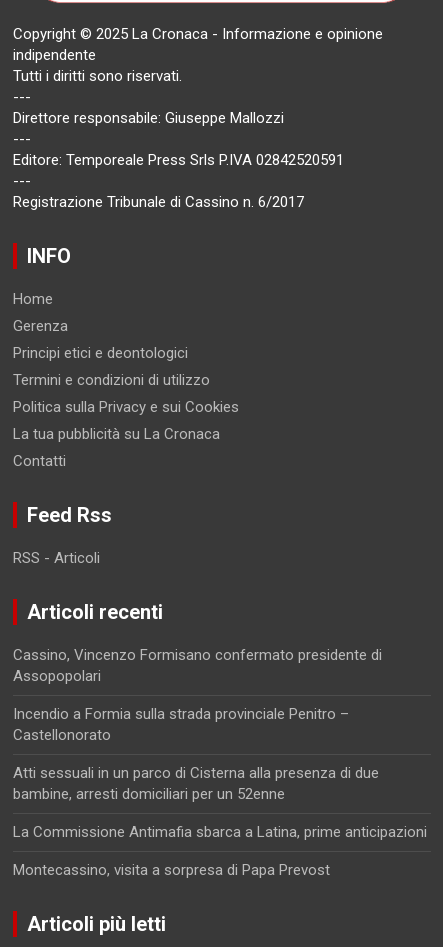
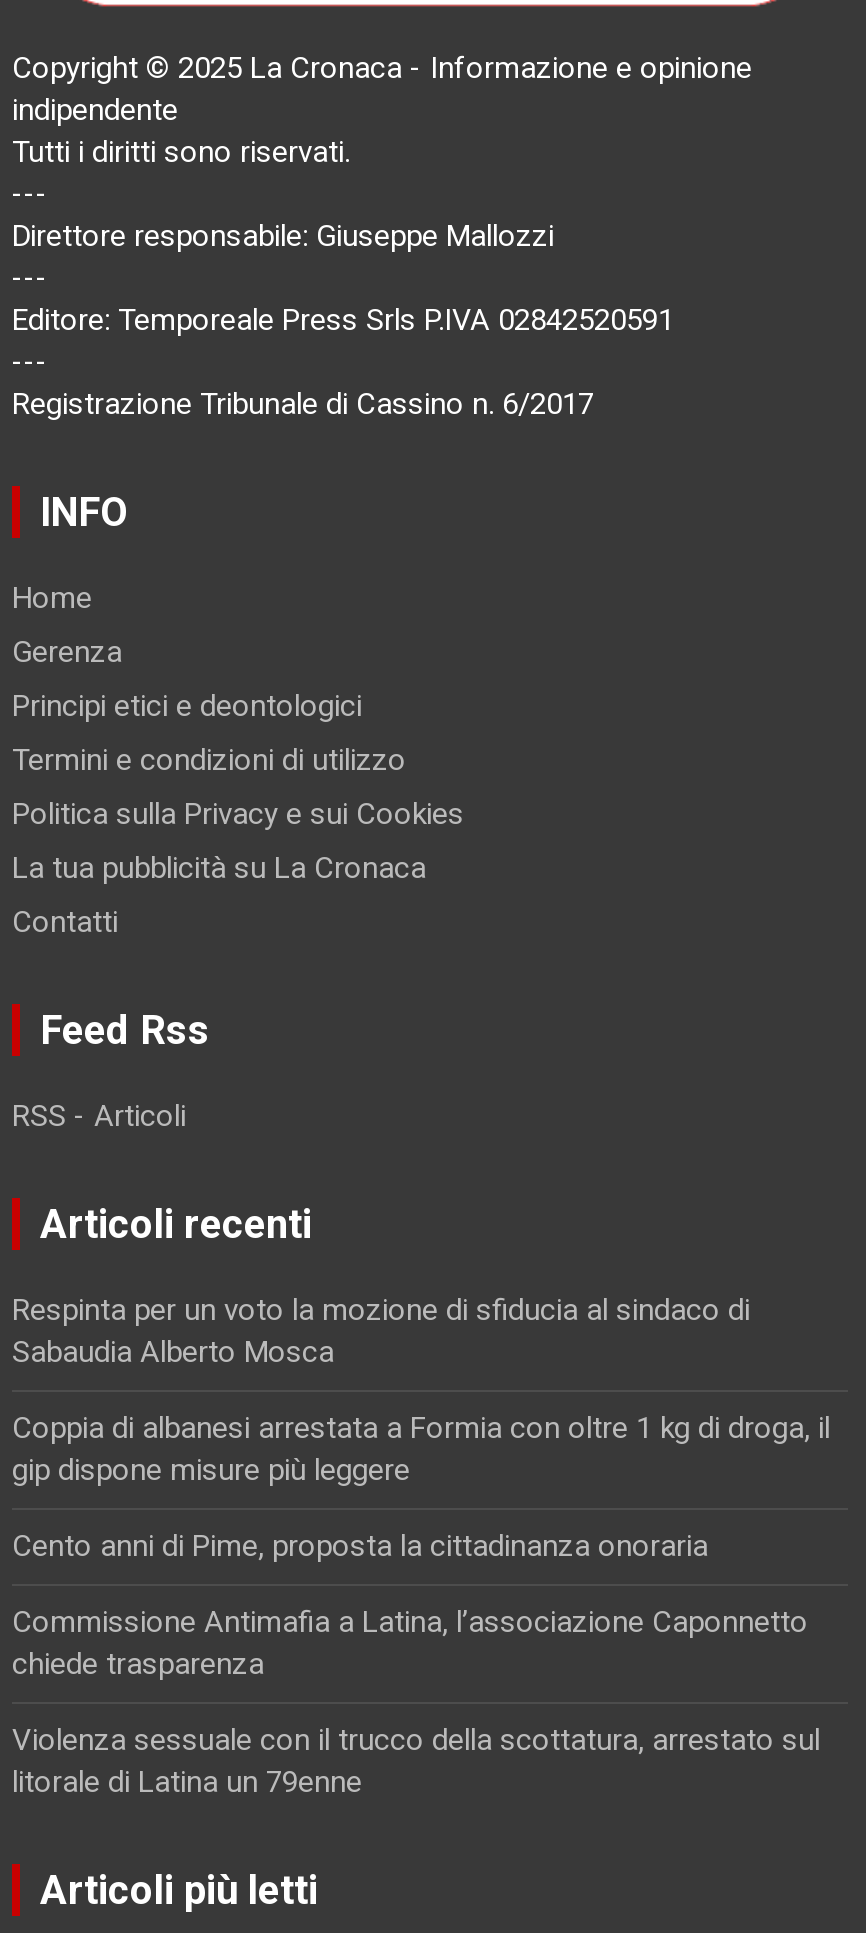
- Cassino, Vincenzo Formisano confermato presidente di
- Assopopolari
+ Respinta per un voto la mozione di sfiducia al sindaco di
+ Sabaudia Alberto Mosca

- Incendio a Formia sulla strada provinciale Penitro –
- Castellonorato
+ Coppia di albanesi arrestata a Formia con oltre 1 kg di droga, il
+ gip dispone misure più leggere

- Atti sessuali in un parco di Cisterna alla presenza di due
- bambine, arresti domiciliari per un 52enne
+ Cento anni di Pime, proposta la cittadinanza onoraria

- La Commissione Antimafia sbarca a Latina, prime anticipazioni
+ Commissione Antimafia a Latina, l’associazione Caponnetto
+ chiede trasparenza

- Montecassino, visita a sorpresa di Papa Prevost
+ Violenza sessuale con il trucco della scottatura, arrestato sul
+ litorale di Latina un 79enne
